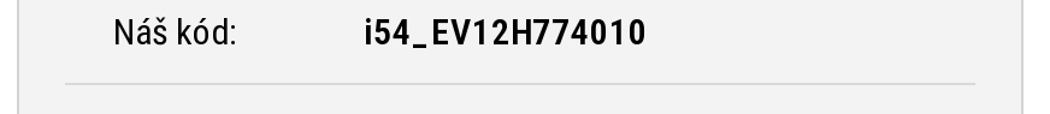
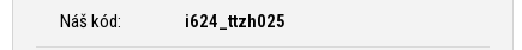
- i54_EV12H774010
+ i624_ttzh025
